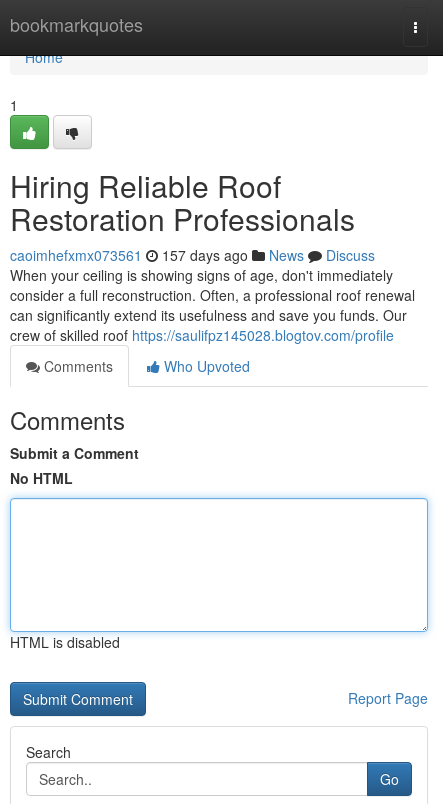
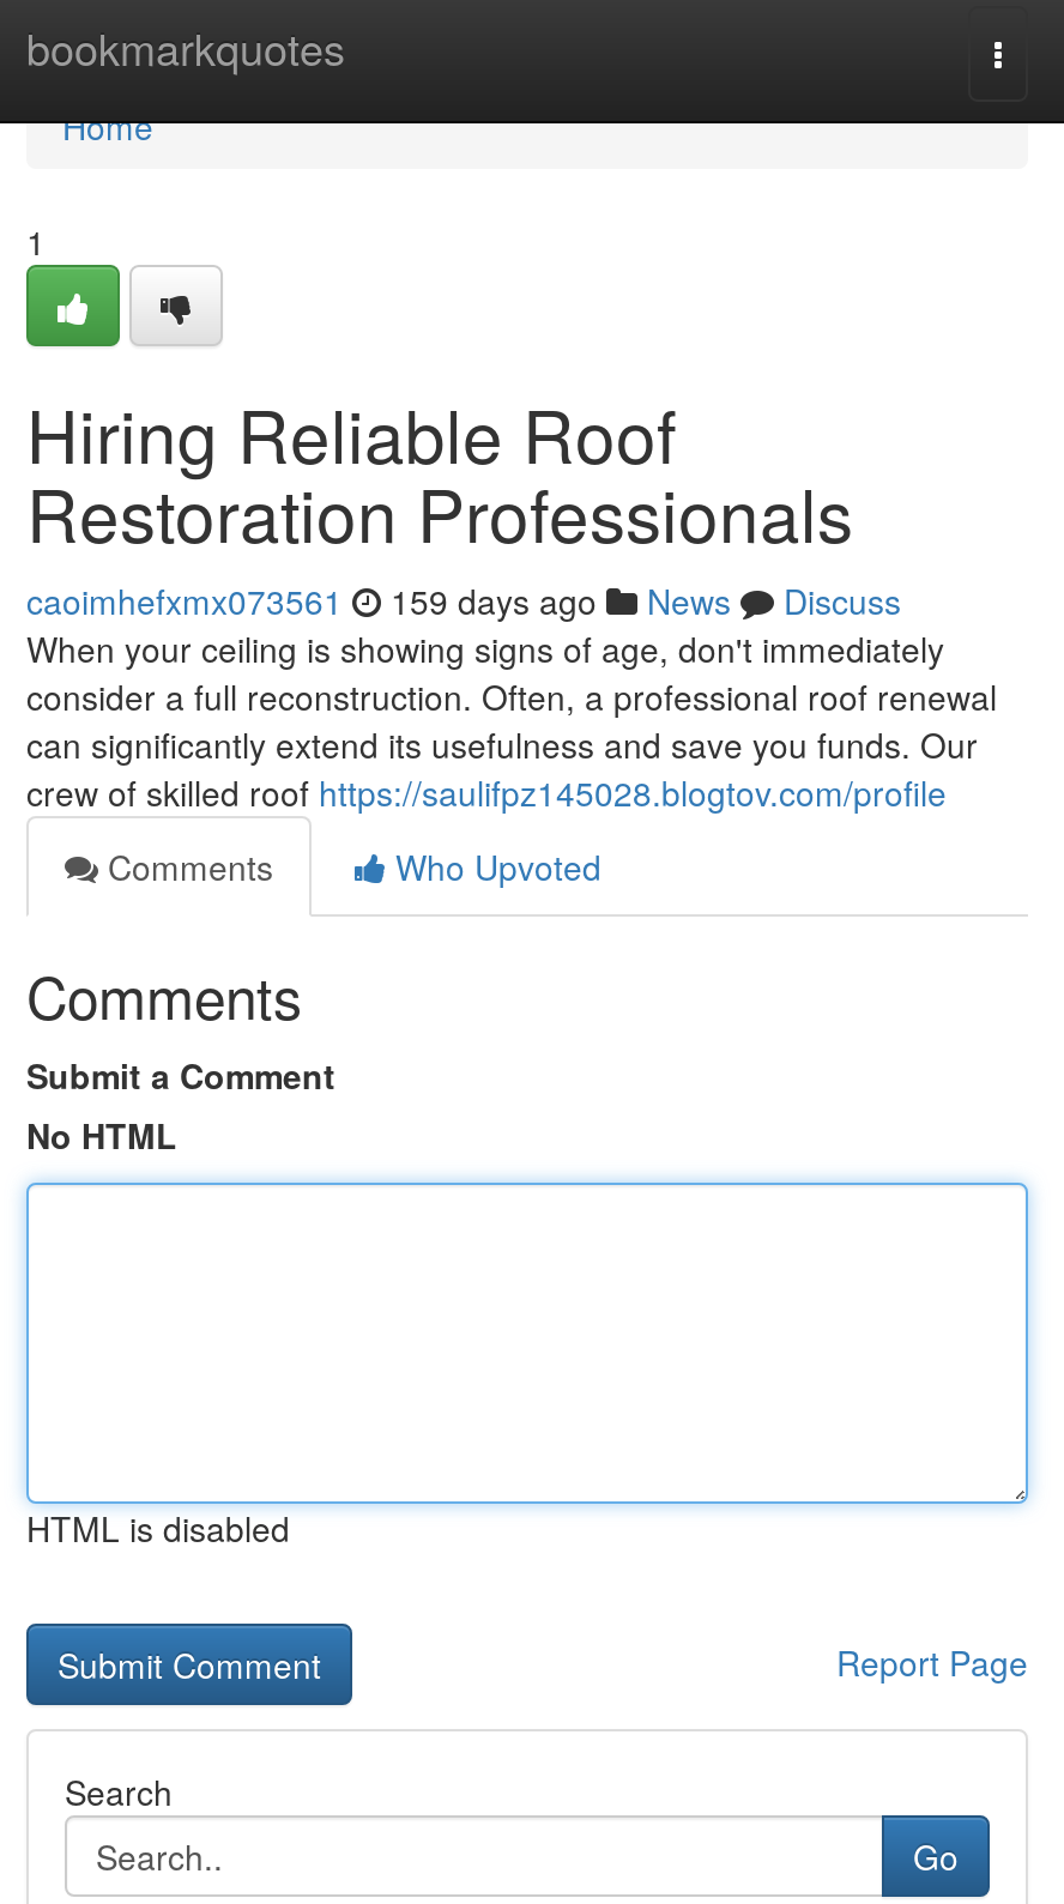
- caoimhefxmx073561 157 days ago News Discuss
+ caoimhefxmx073561 159 days ago News Discuss
